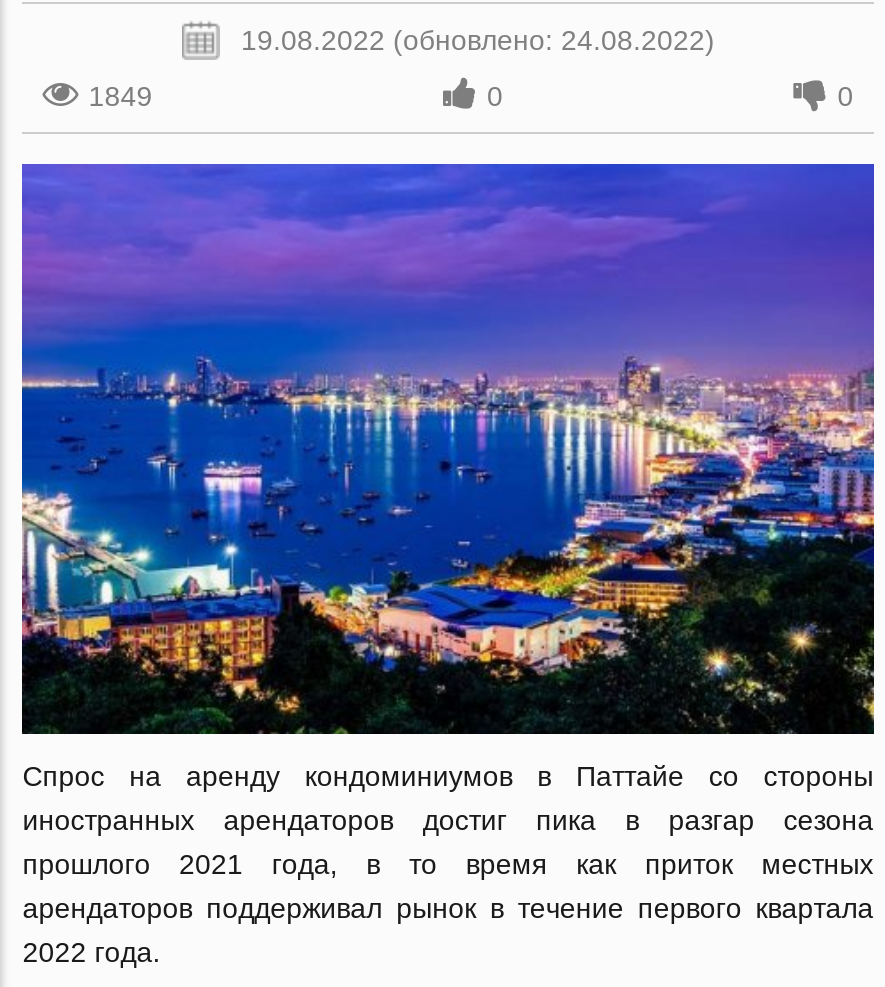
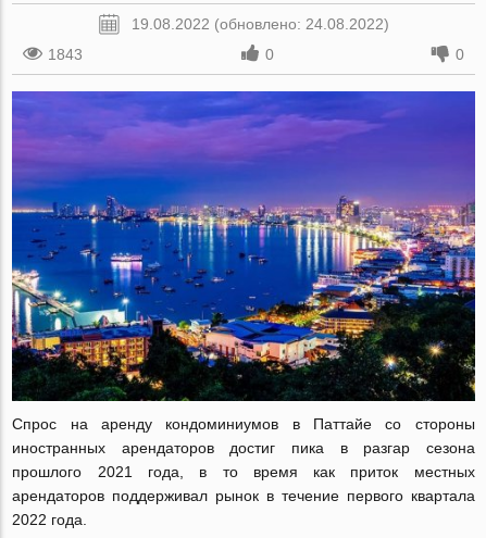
- 1849
+ 1843
